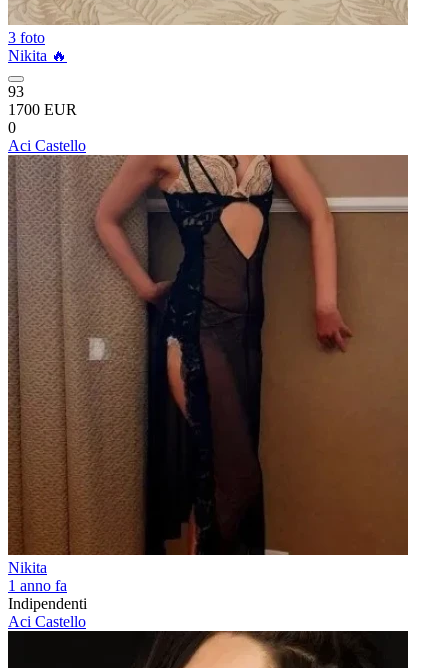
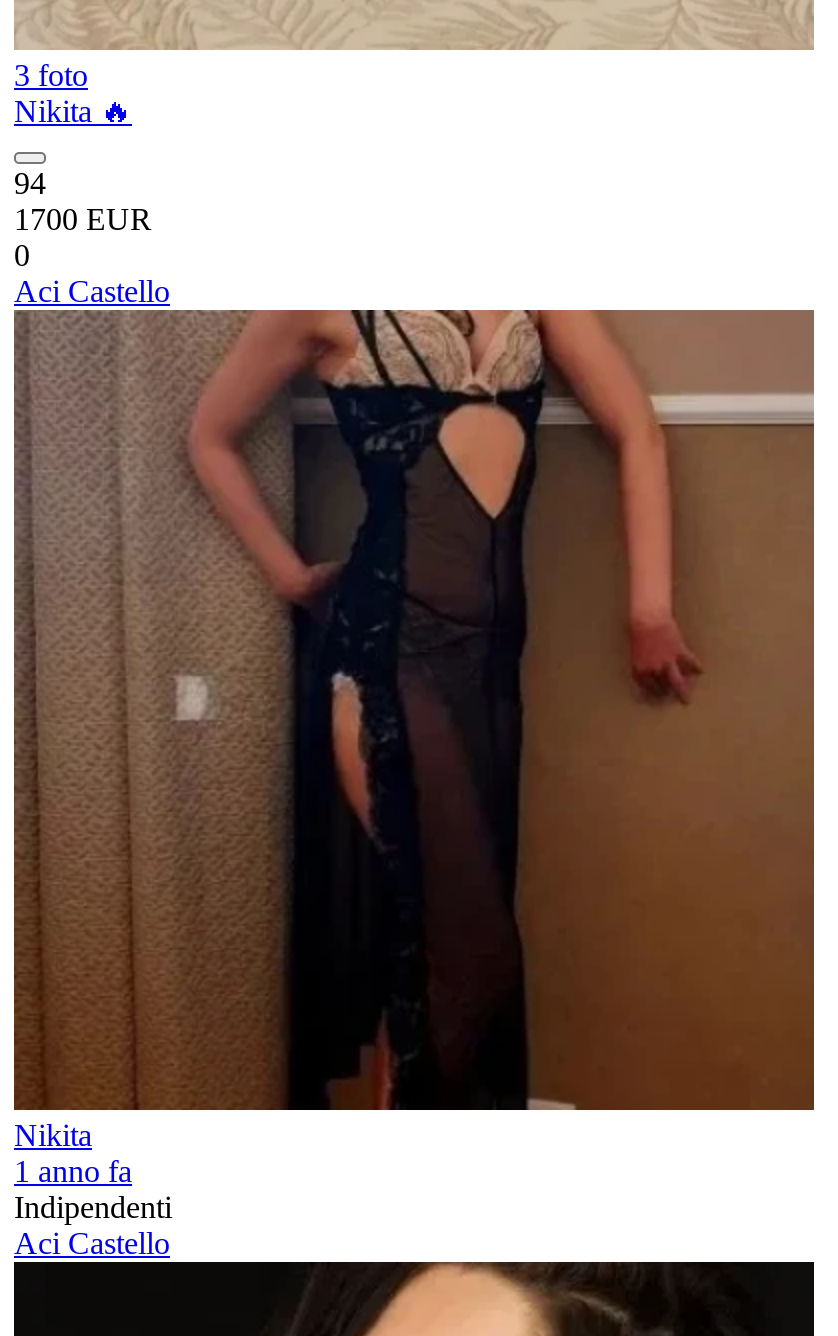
- 93
+ 94
